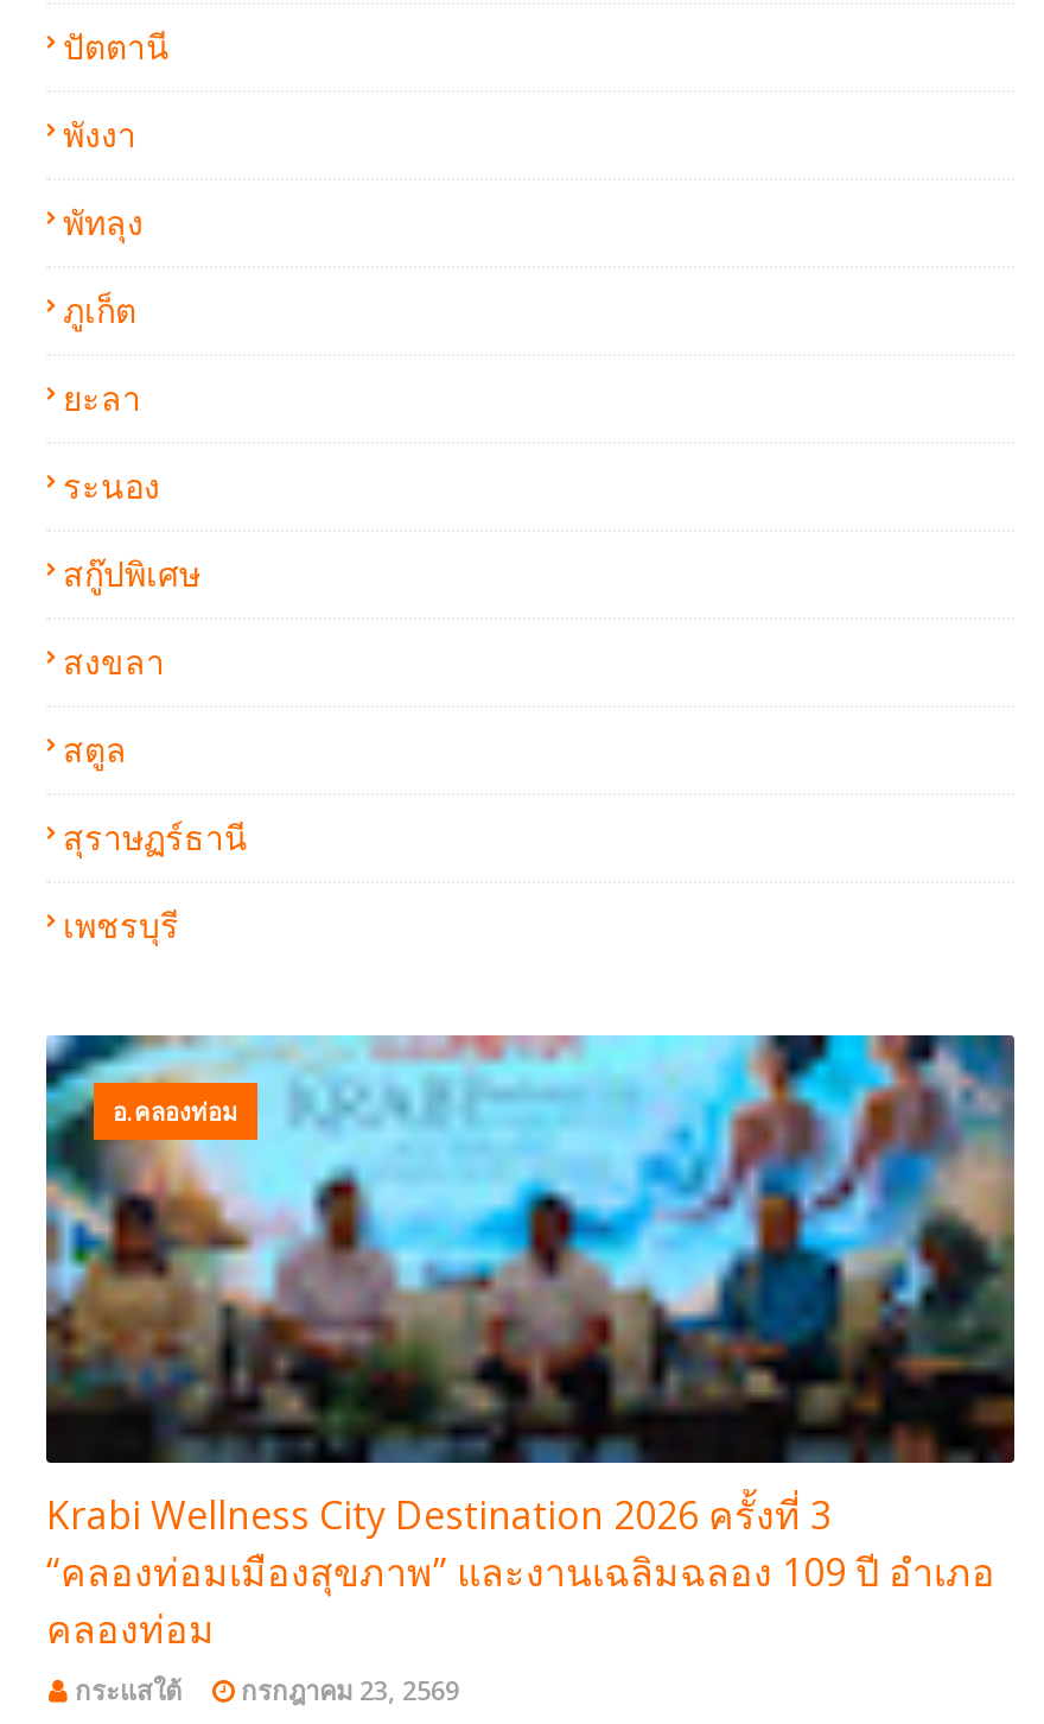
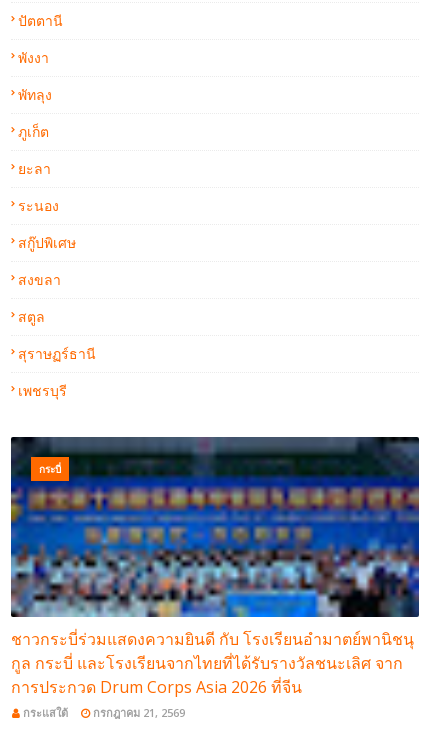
- [image]
- อ.คลองท่อม
+ [image]
+ กระบี่

- Krabi Wellness City Destination 2026 ครั้งที่ 3
- “คลองท่อมเมืองสุขภาพ” และงานเฉลิมฉลอง 109 ปี อำเภอ
- คลองท่อม
+ ชาวกระบี่ร่วมแสดงความยินดี กับ โรงเรียนอำมาตย์พานิชนุ
+ กูล กระบี่ และโรงเรียนจากไทยที่ได้รับรางวัลชนะเลิศ จาก
+ การประกวด Drum Corps Asia 2026 ที่จีน

- กรกฎาคม 23, 2569
+ กรกฎาคม 21, 2569
